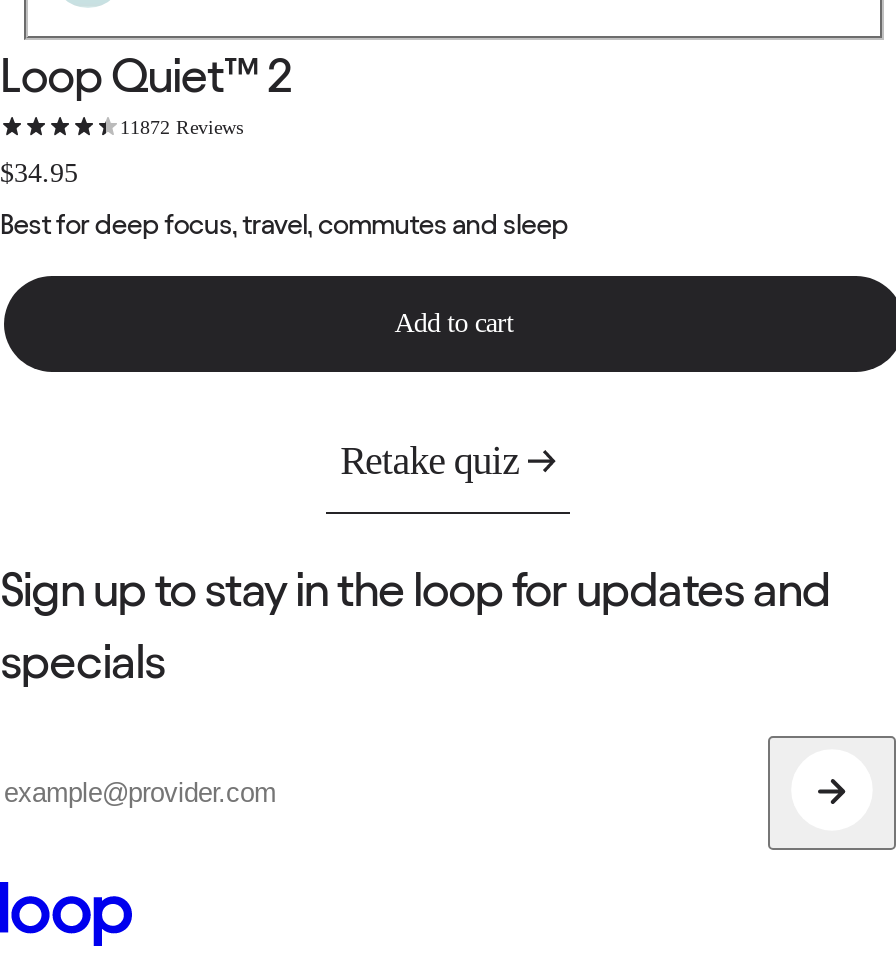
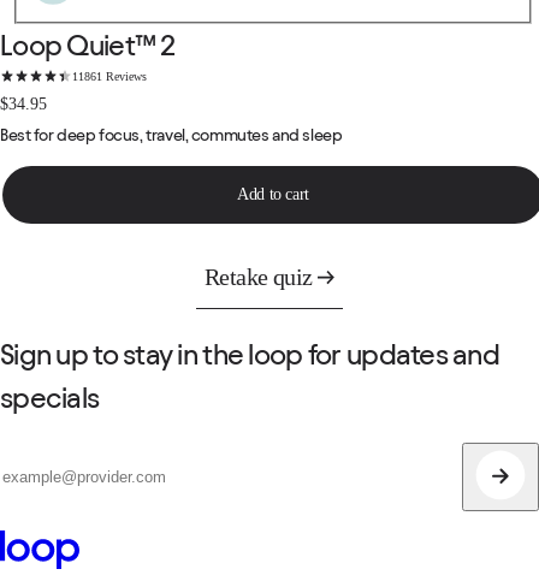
- 11872 Reviews
+ 11861 Reviews
